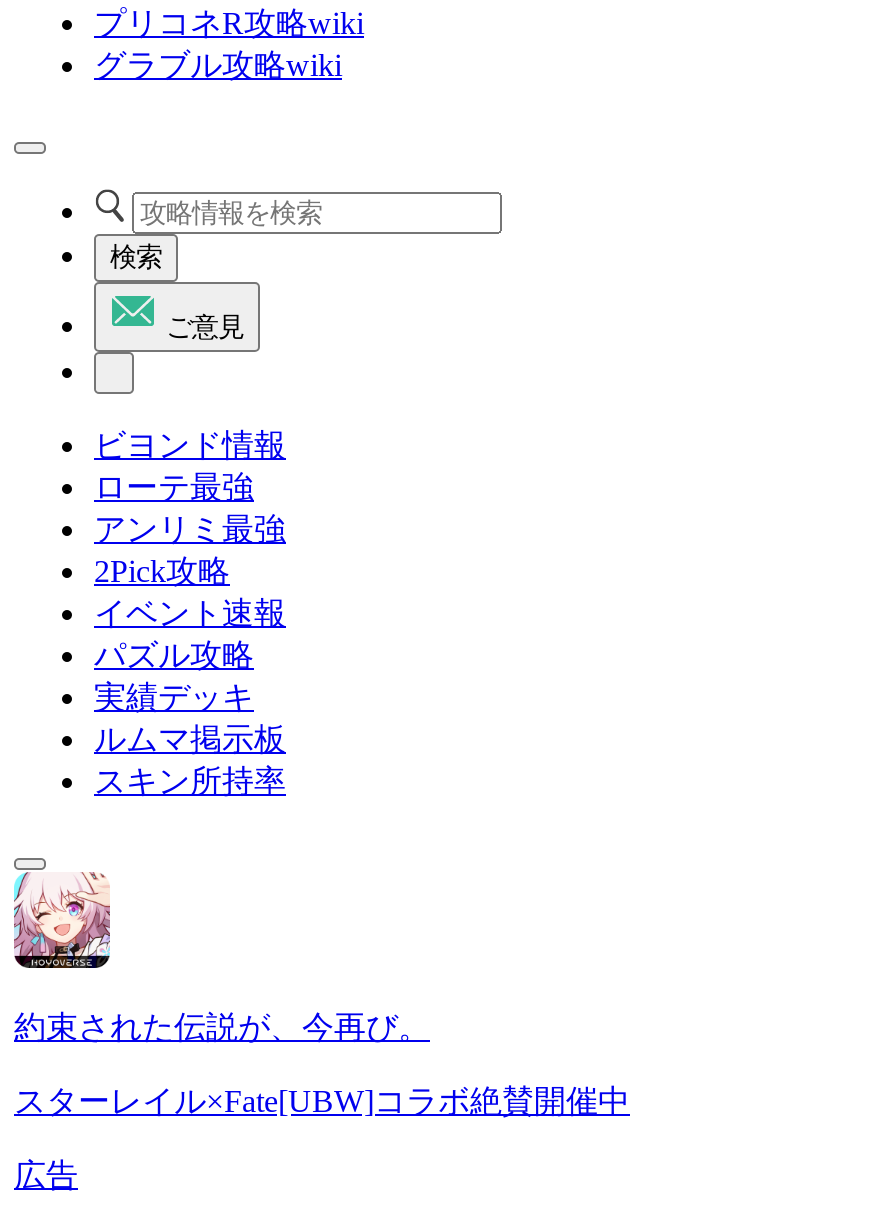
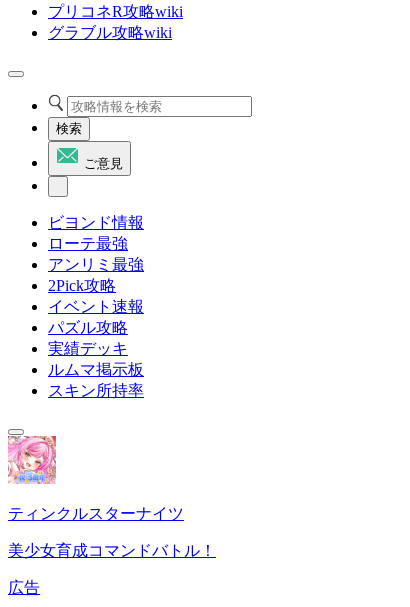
- [image]
- 約束された伝説が、今再び。
+ [image]
+ ティンクルスターナイツ

- スターレイル×Fate[UBW]コラボ絶賛開催中
+ 美少女育成コマンドバトル！
